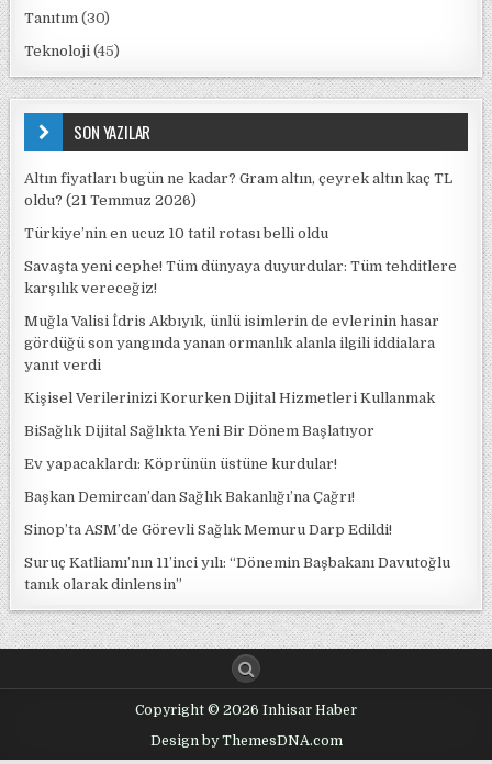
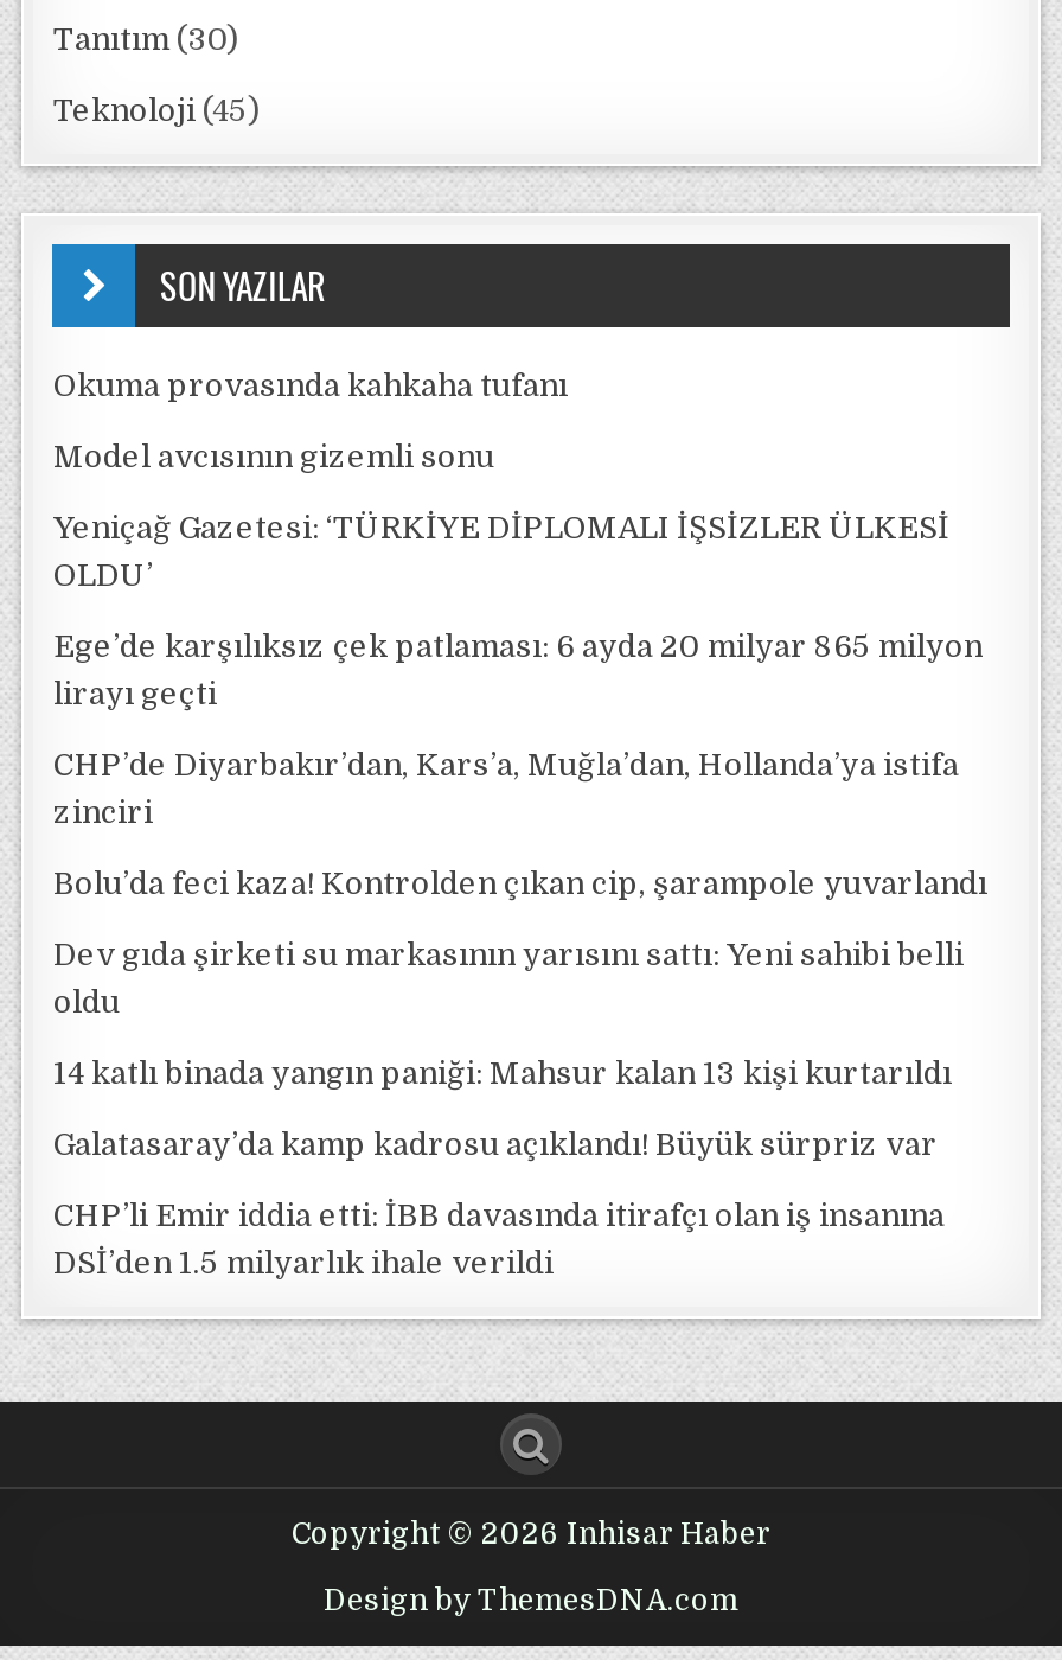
- Altın fiyatları bugün ne kadar? Gram altın, çeyrek altın kaç TL
- oldu? (21 Temmuz 2026)
+ Okuma provasında kahkaha tufanı

- Türkiye’nin en ucuz 10 tatil rotası belli oldu
+ Model avcısının gizemli sonu

- Savaşta yeni cephe! Tüm dünyaya duyurdular: Tüm tehditlere
- karşılık vereceğiz!
+ Yeniçağ Gazetesi: ‘TÜRKİYE DİPLOMALI İŞSİZLER ÜLKESİ
+ OLDU’

- Muğla Valisi İdris Akbıyık, ünlü isimlerin de evlerinin hasar
- gördüğü son yangında yanan ormanlık alanla ilgili iddialara
- yanıt verdi
+ Ege’de karşılıksız çek patlaması: 6 ayda 20 milyar 865 milyon
+ lirayı geçti

- Kişisel Verilerinizi Korurken Dijital Hizmetleri Kullanmak
+ CHP’de Diyarbakır’dan, Kars’a, Muğla’dan, Hollanda’ya istifa
+ zinciri

- BiSağlık Dijital Sağlıkta Yeni Bir Dönem Başlatıyor
+ Bolu’da feci kaza! Kontrolden çıkan cip, şarampole yuvarlandı

- Ev yapacaklardı: Köprünün üstüne kurdular!
+ Dev gıda şirketi su markasının yarısını sattı: Yeni sahibi belli
+ oldu

- Başkan Demircan’dan Sağlık Bakanlığı’na Çağrı!
+ 14 katlı binada yangın paniği: Mahsur kalan 13 kişi kurtarıldı

- Sinop’ta ASM’de Görevli Sağlık Memuru Darp Edildi!
+ Galatasaray’da kamp kadrosu açıklandı! Büyük sürpriz var

- Suruç Katliamı’nın 11’inci yılı: “Dönemin Başbakanı Davutoğlu
- tanık olarak dinlensin”
+ CHP’li Emir iddia etti: İBB davasında itirafçı olan iş insanına
+ DSİ’den 1.5 milyarlık ihale verildi
